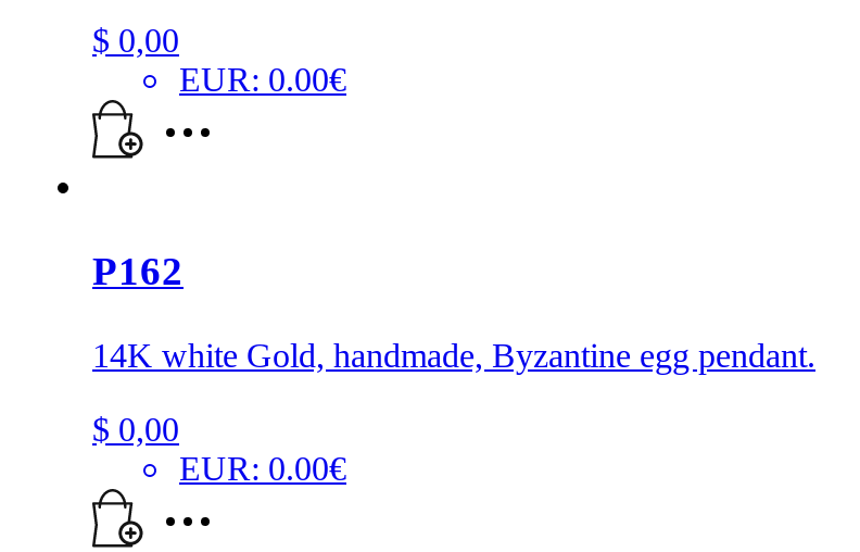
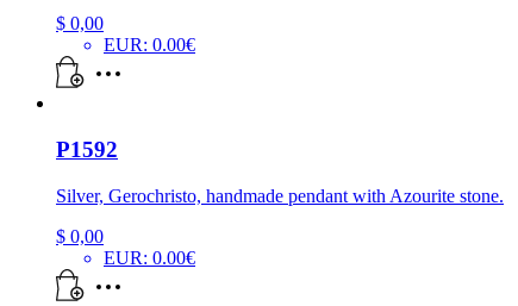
- P162
+ P1592

- 14K white Gold, handmade, Byzantine egg pendant.
+ Silver, Gerochristo, handmade pendant with Azourite stone.
